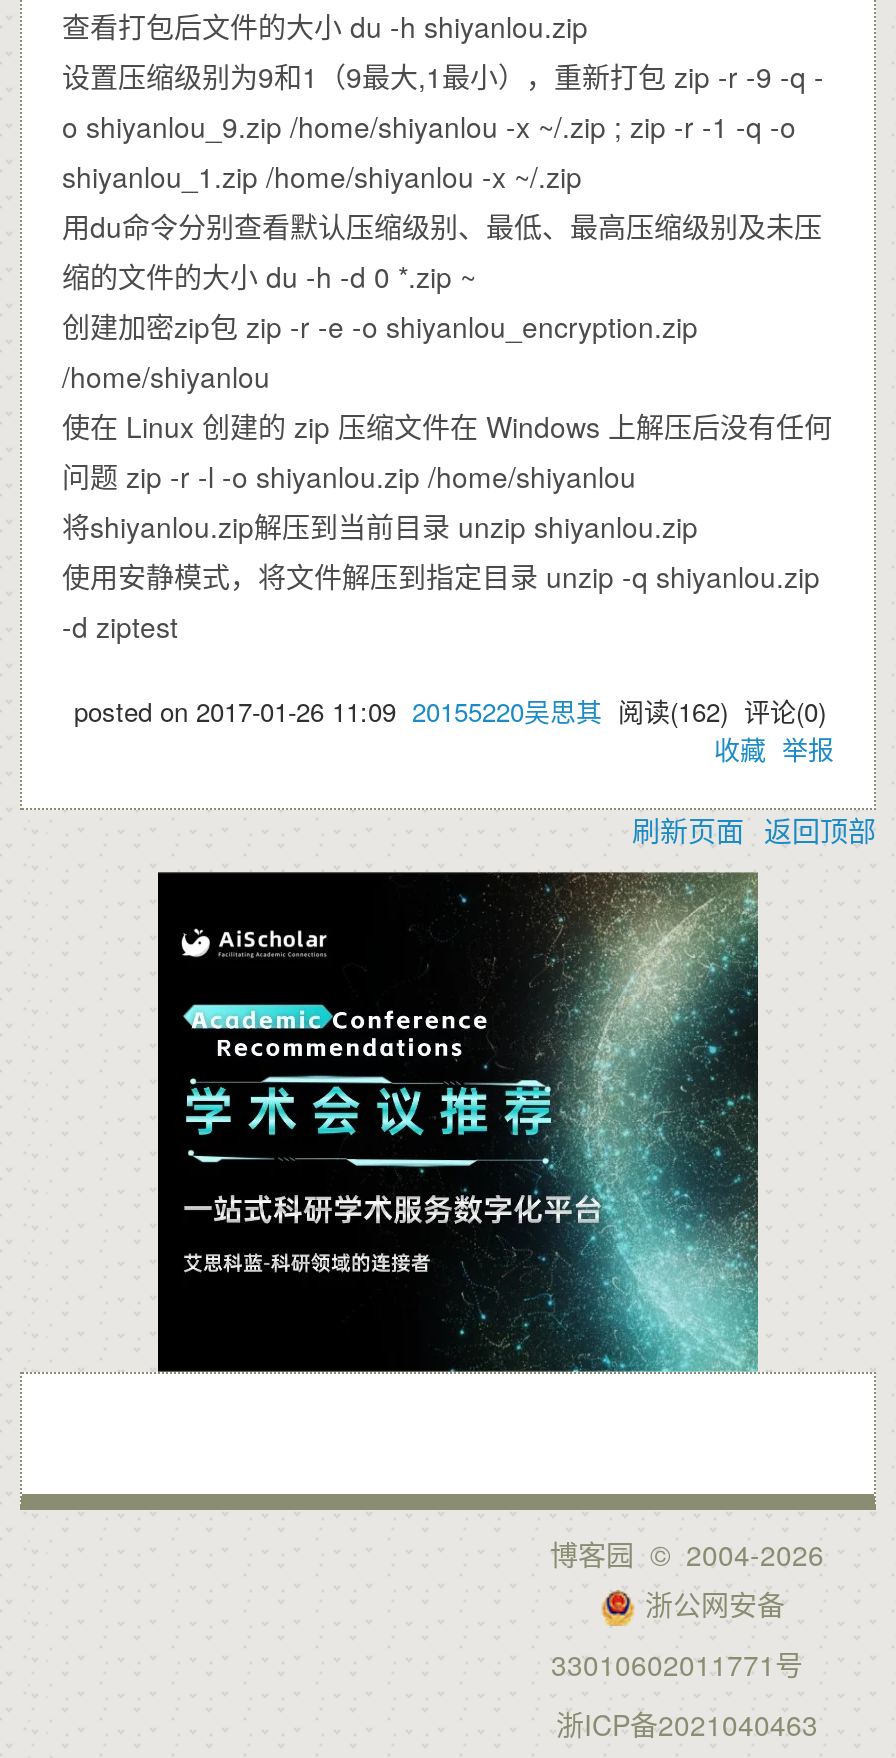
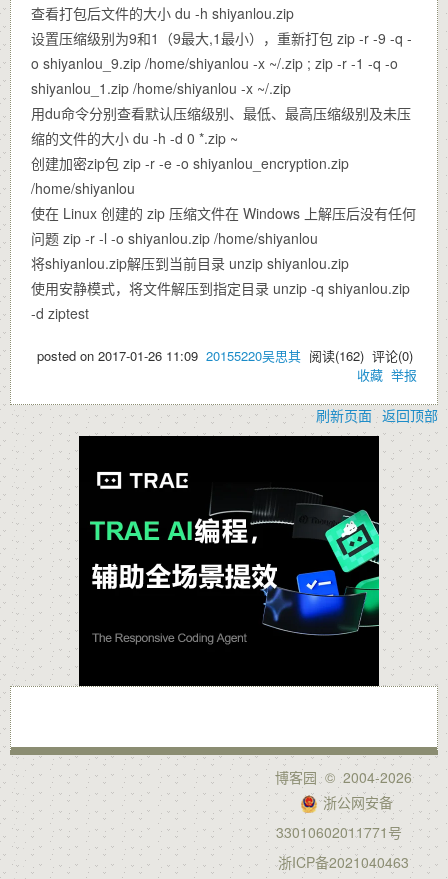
- [image]
+ [image]
